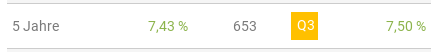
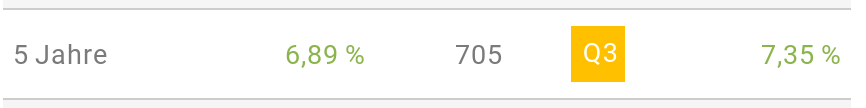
- 7,43 %
+ 6,89 %

- 653
+ 705

- 7,50 %
+ 7,35 %
